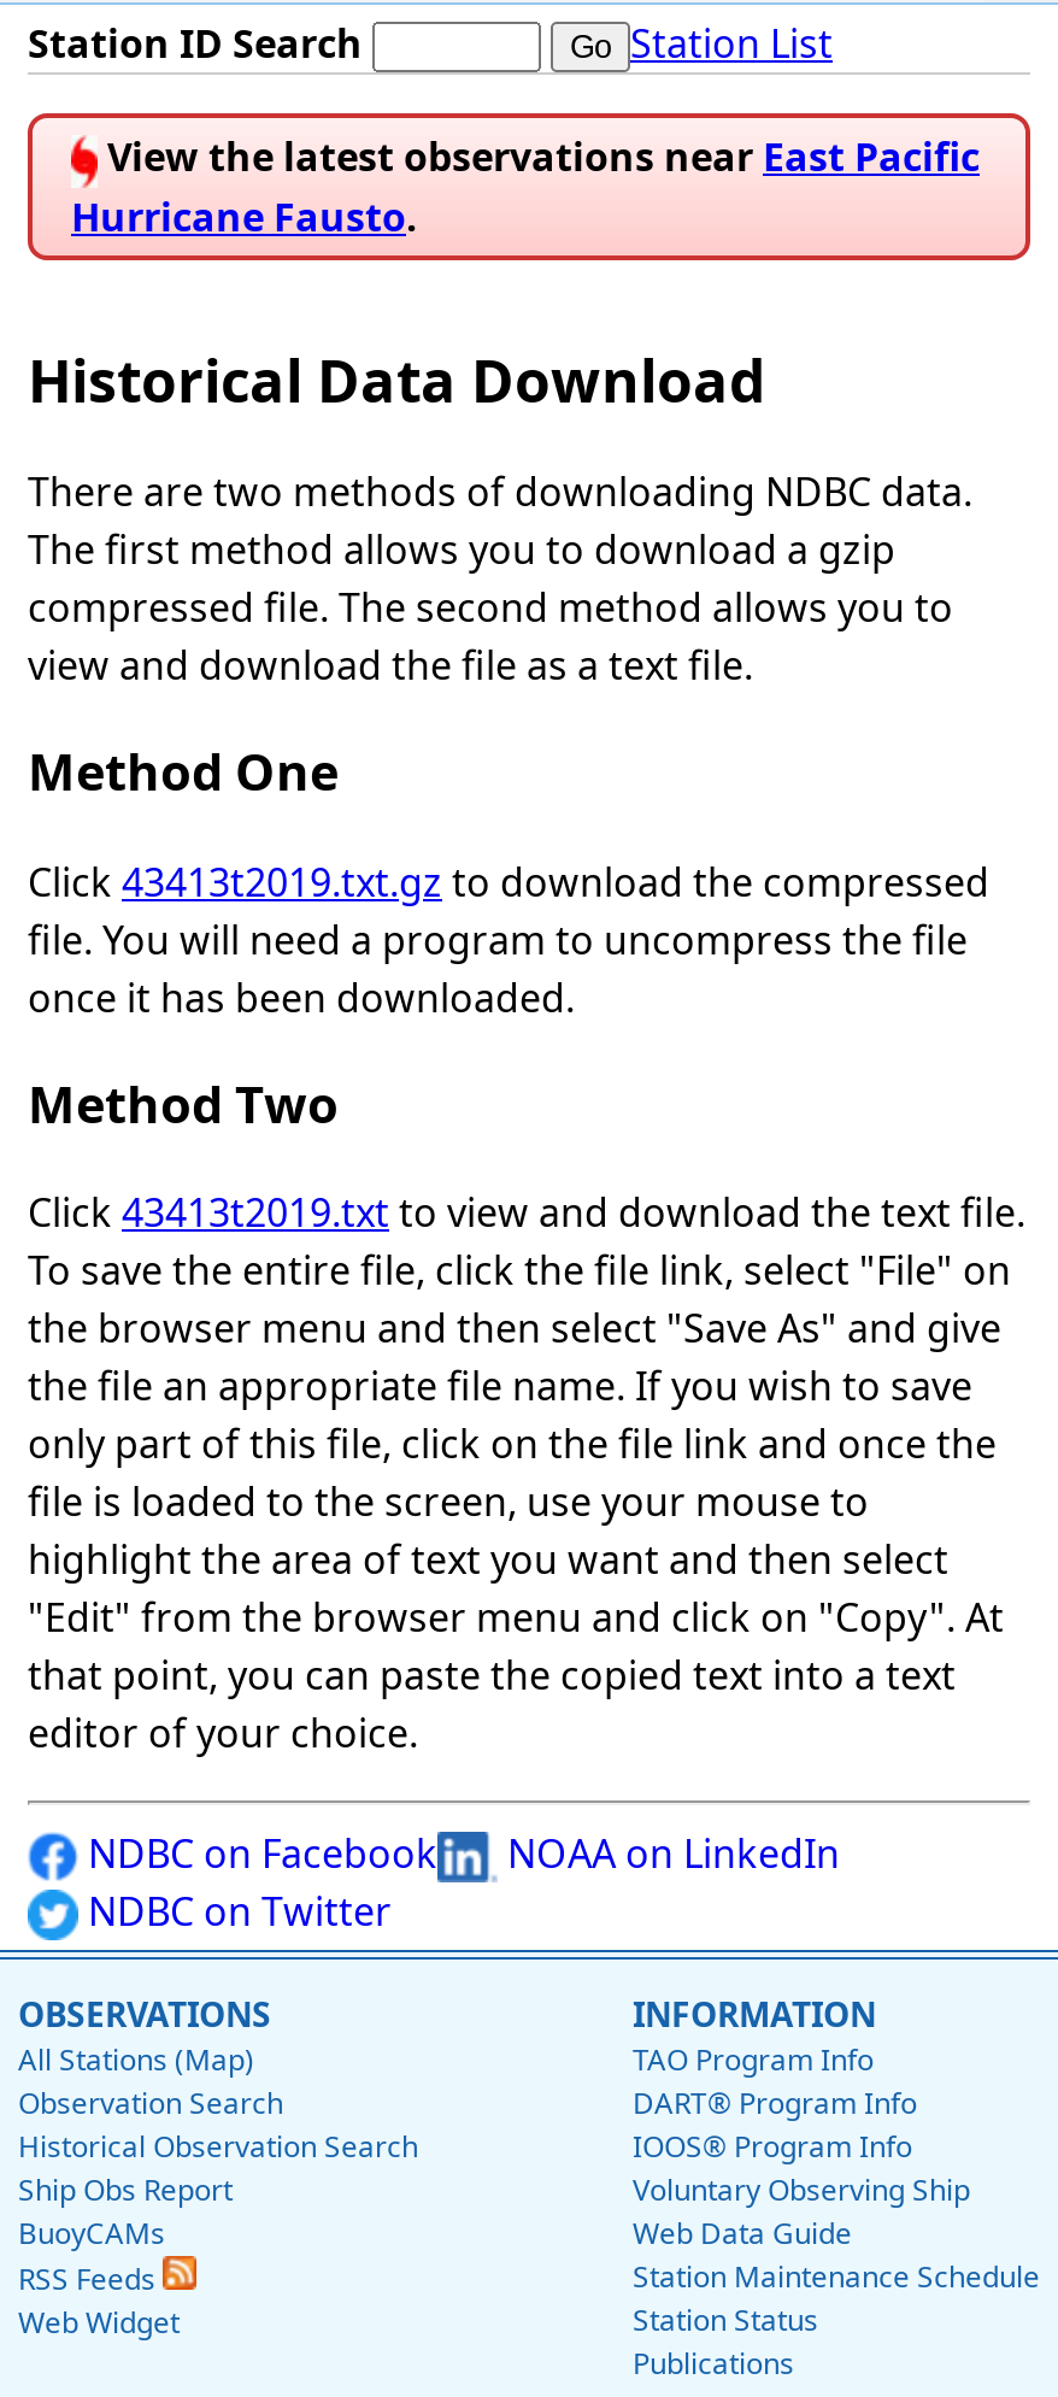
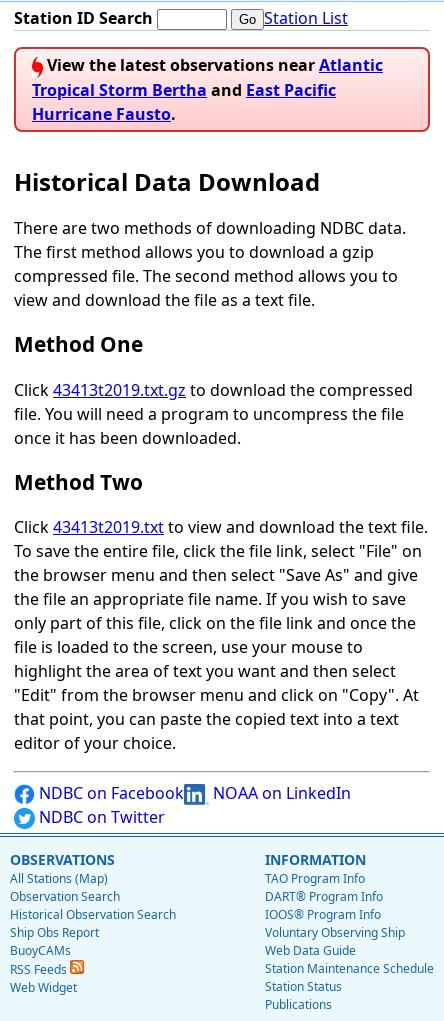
- View the latest observations near East Pacific
+ View the latest observations near Atlantic
+ Tropical Storm Bertha and East Pacific
